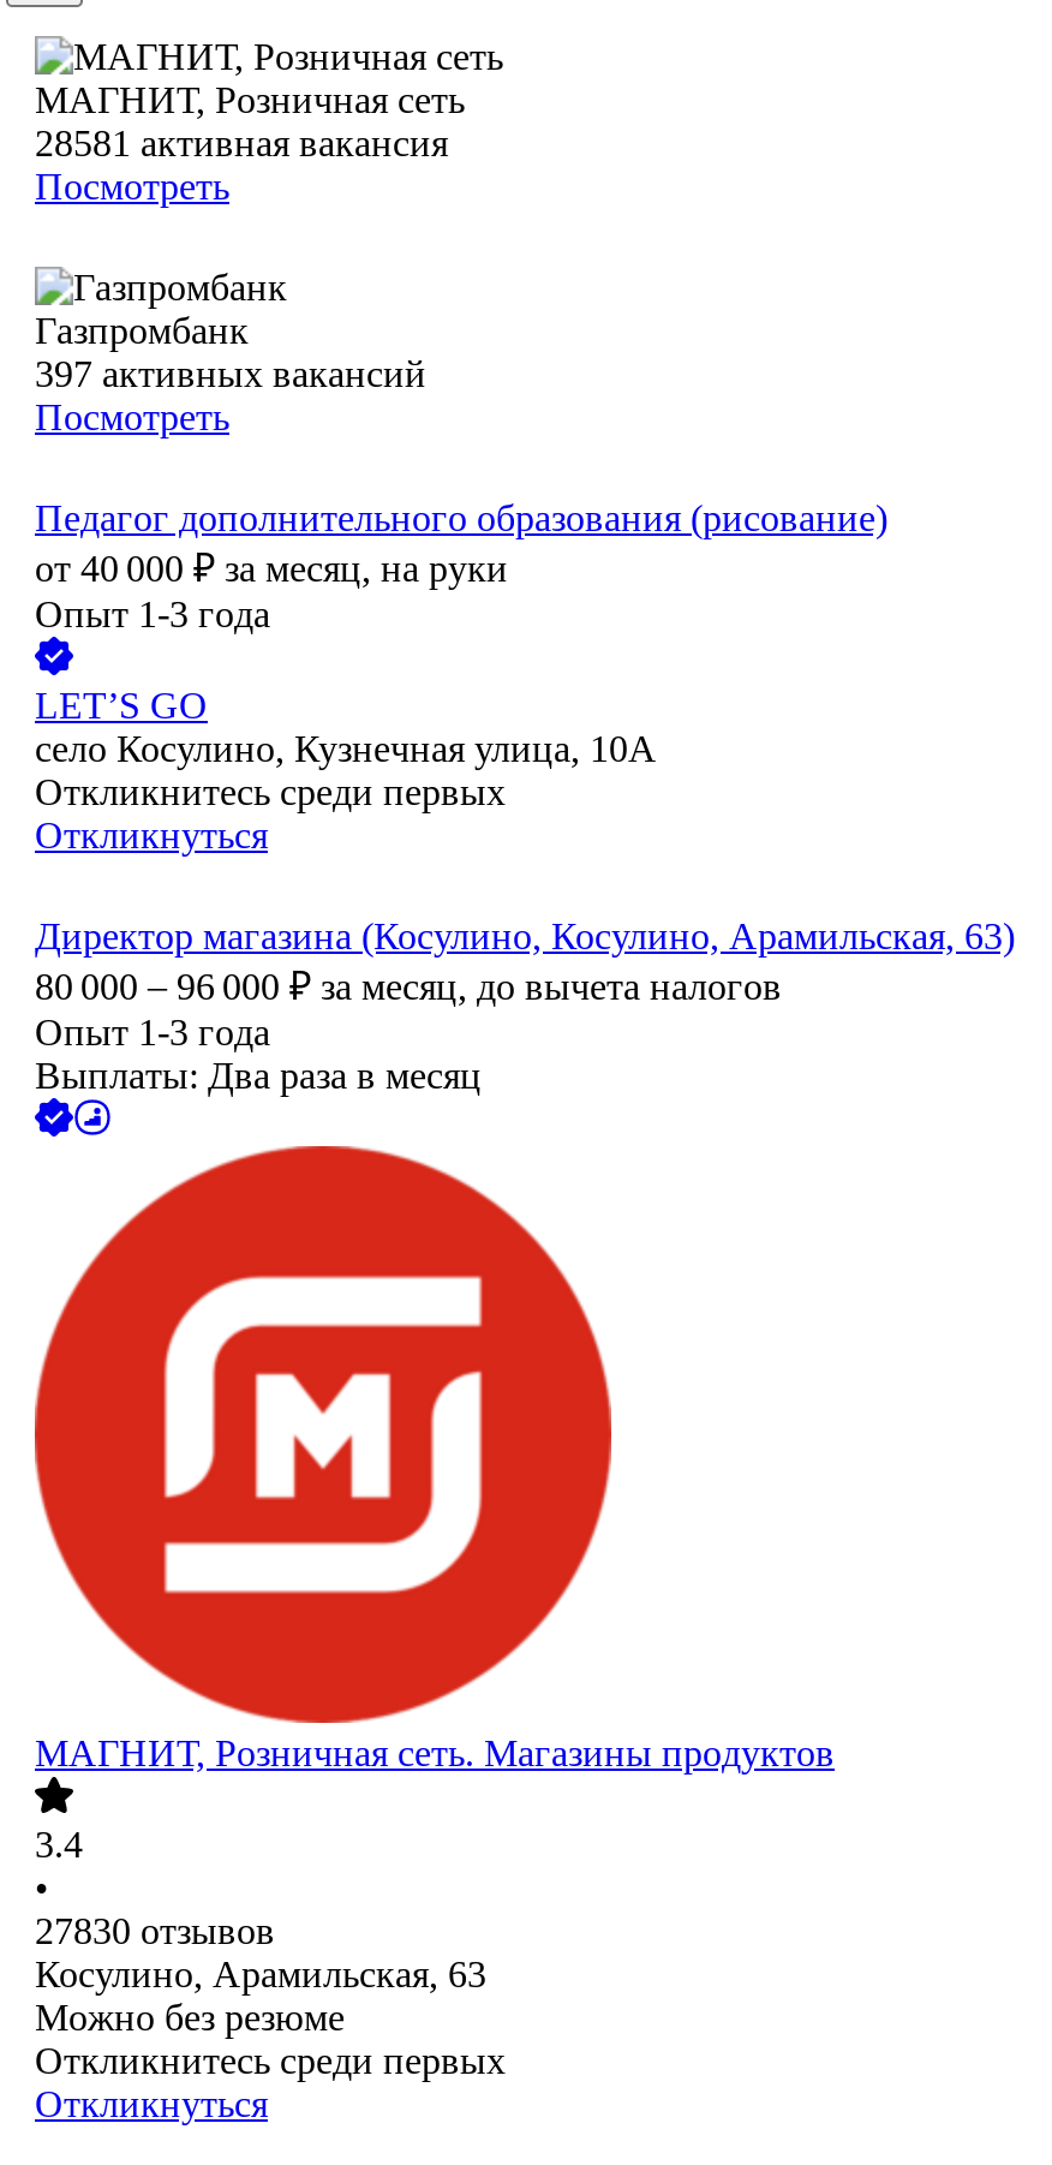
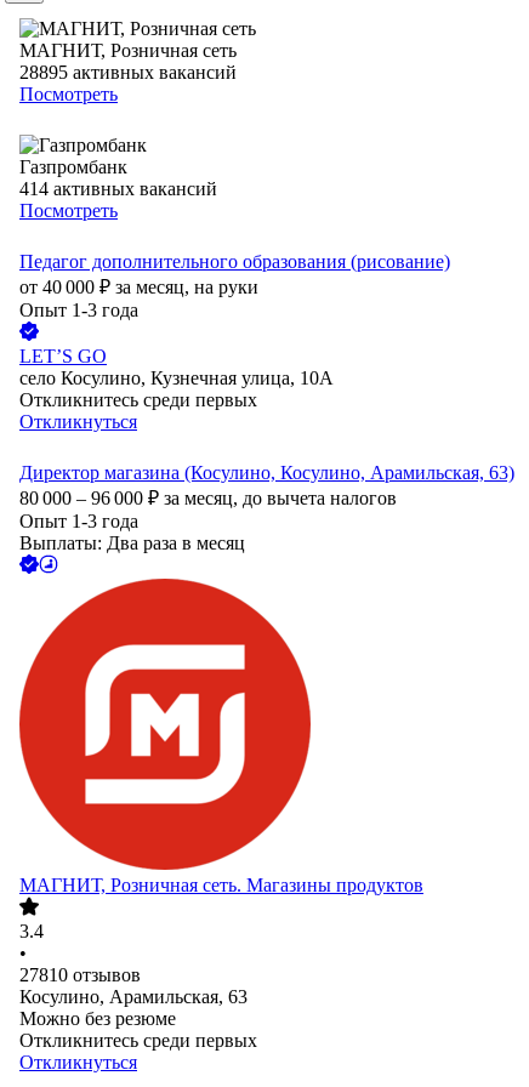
- 28581 активная вакансия
+ 28895 активных вакансий

- 397 активных вакансий
+ 414 активных вакансий

- 27830 отзывов
+ 27810 отзывов
